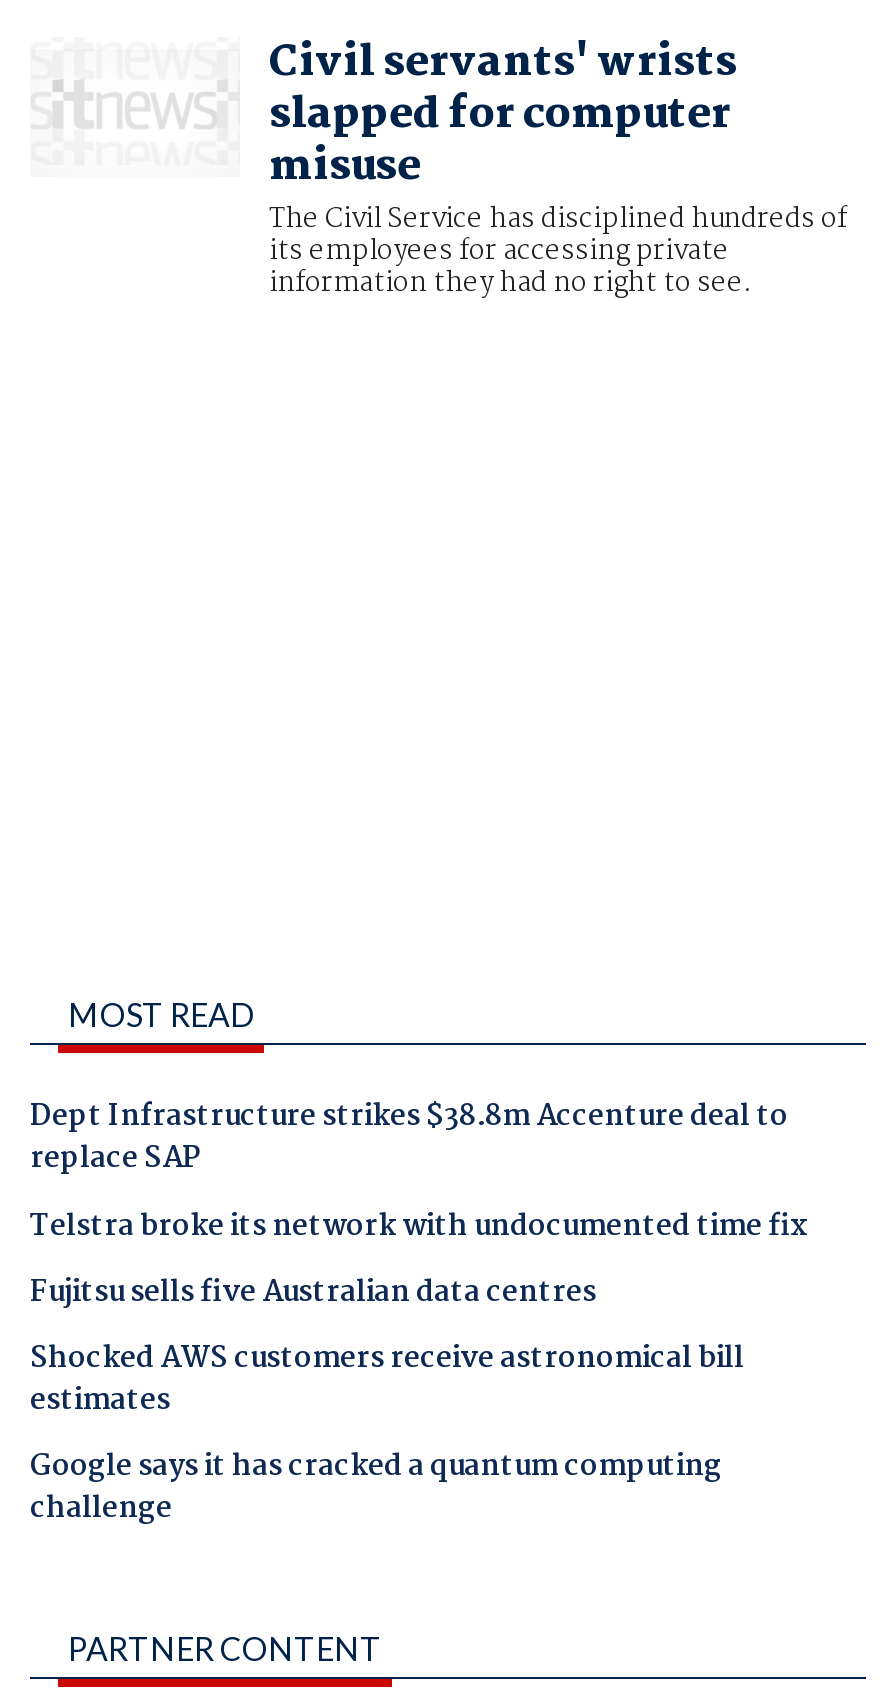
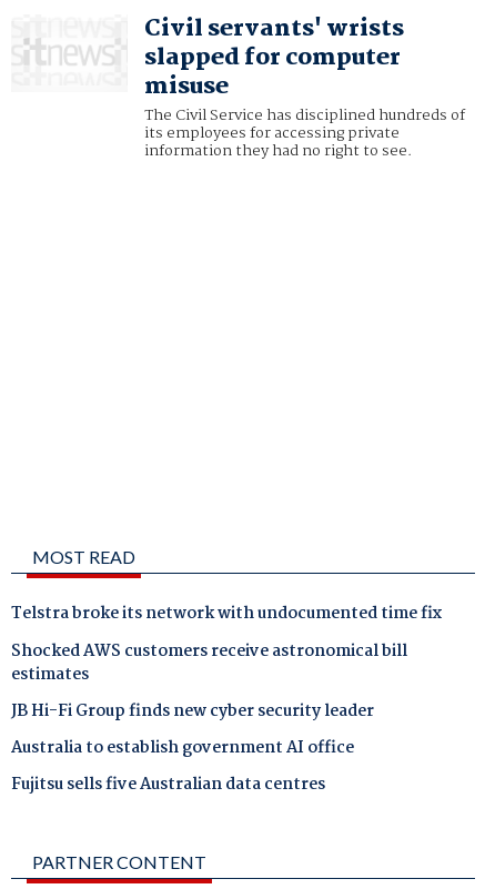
- Dept Infrastructure strikes $38.8m Accenture deal to
- replace SAP

moved down: Fujitsu sells five Australian data centres

moved up: Shocked AWS customers receive astronomical bill | estimates

- Google says it has cracked a quantum computing
- challenge
+ JB Hi-Fi Group finds new cyber security leader
+ Australia to establish government AI office
